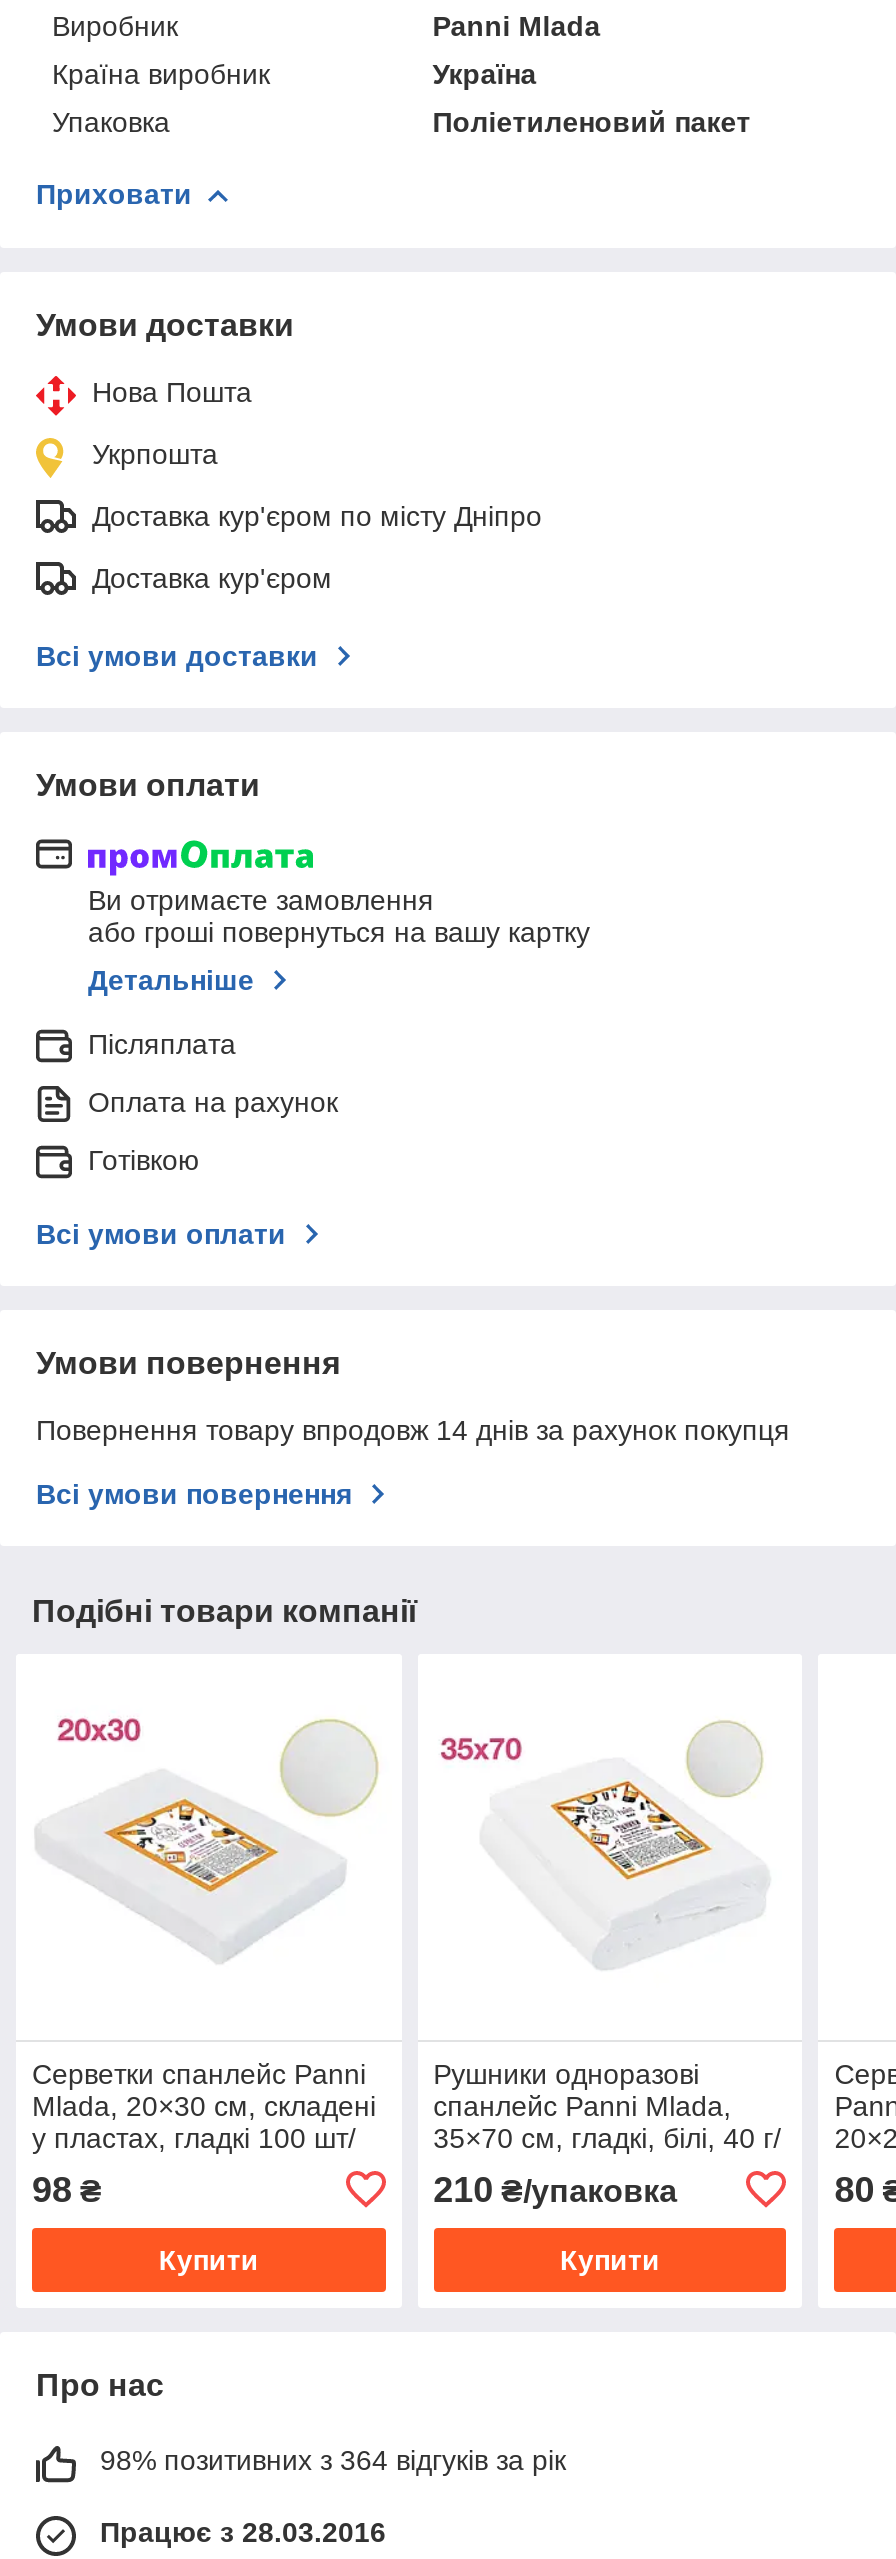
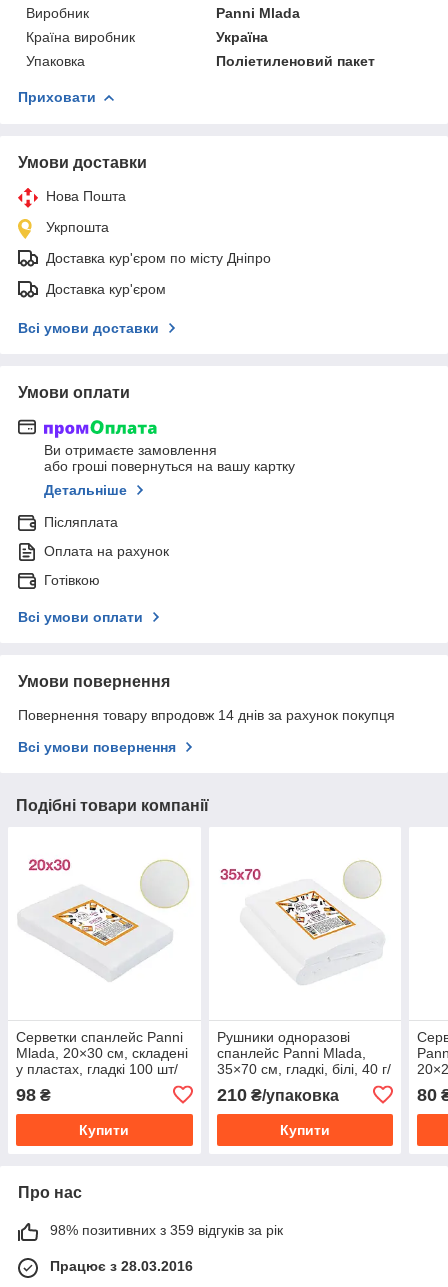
- 98% позитивних з 364 відгуків за рік
+ 98% позитивних з 359 відгуків за рік
